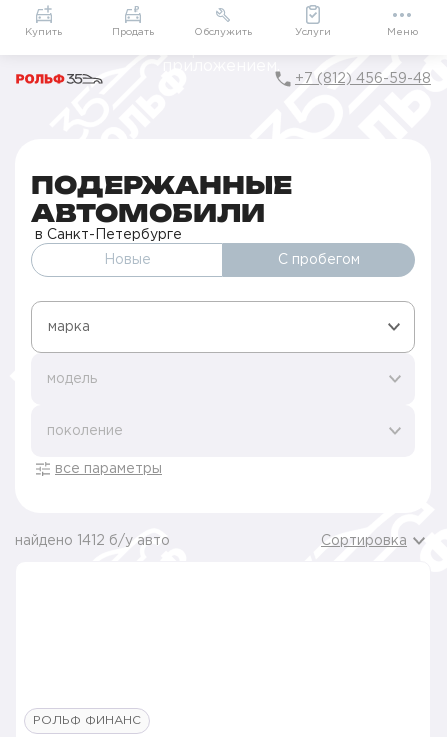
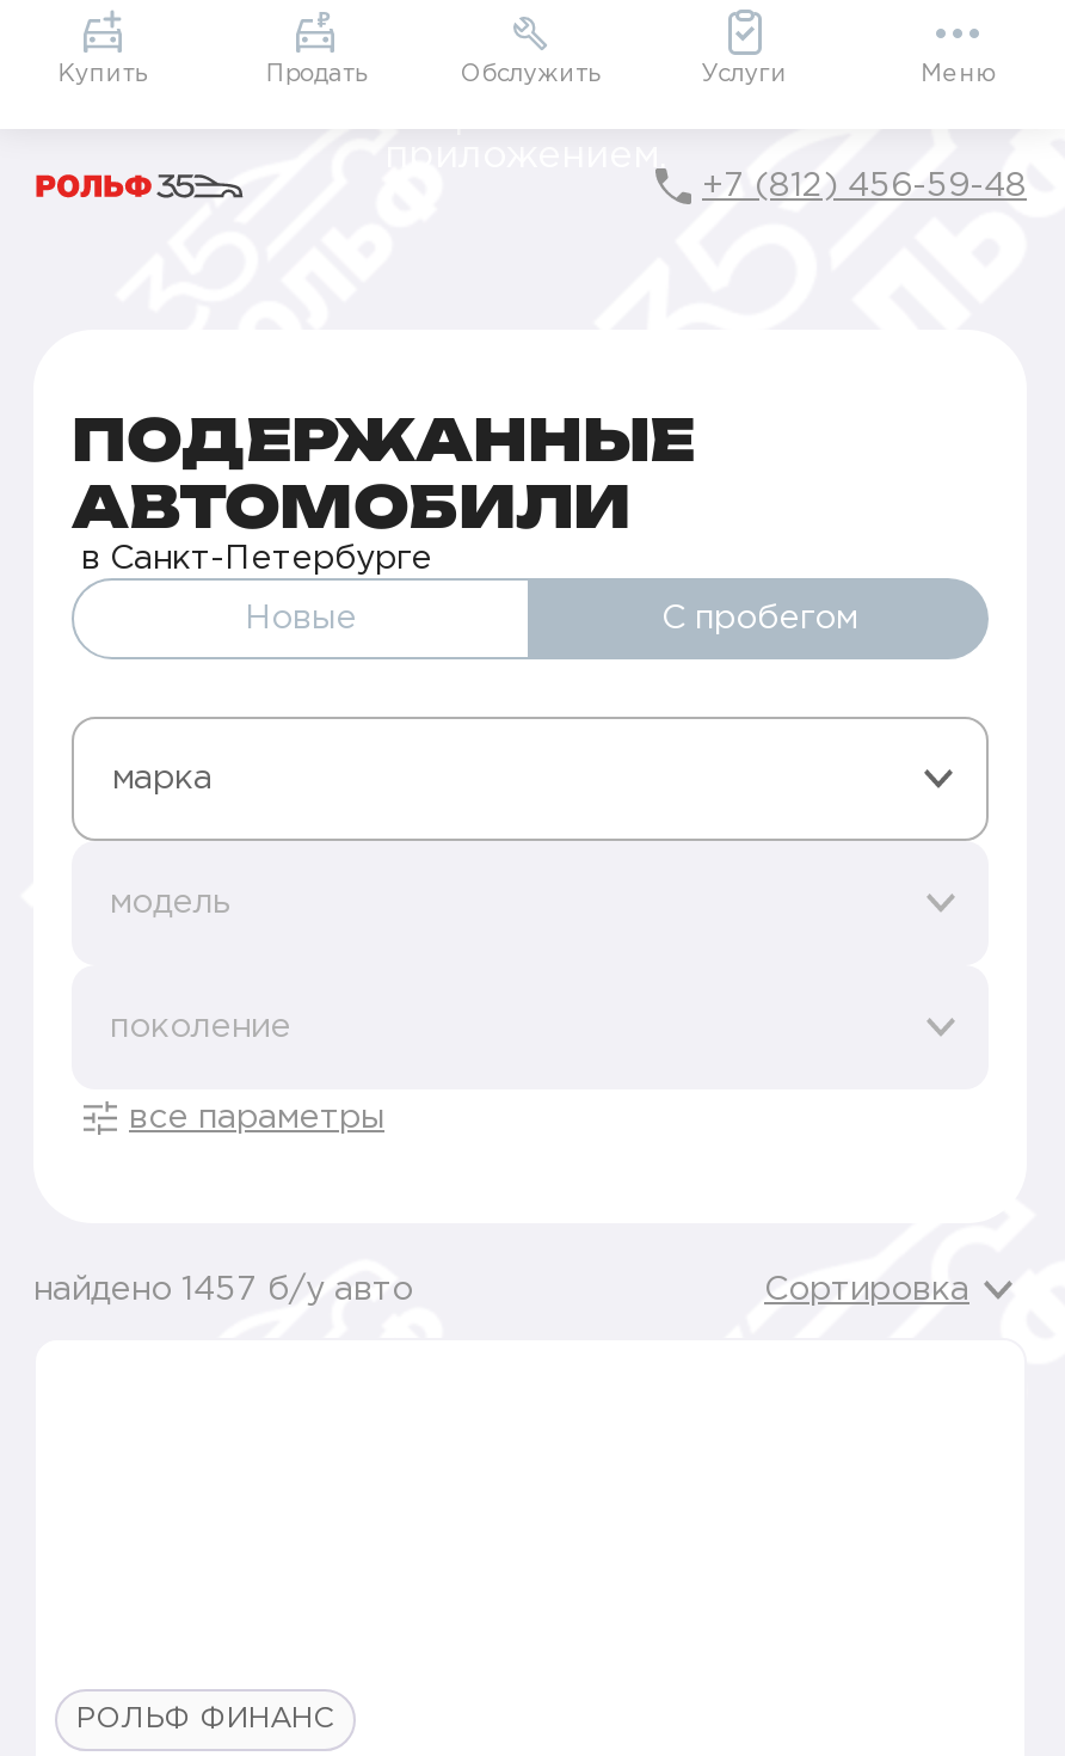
- найдено 1412 б/у авто
+ найдено 1457 б/у авто
